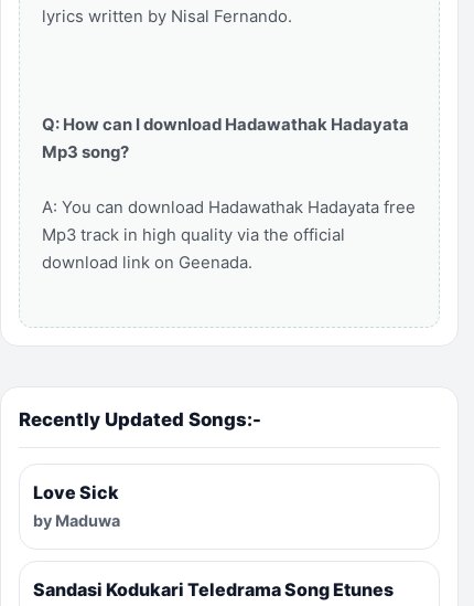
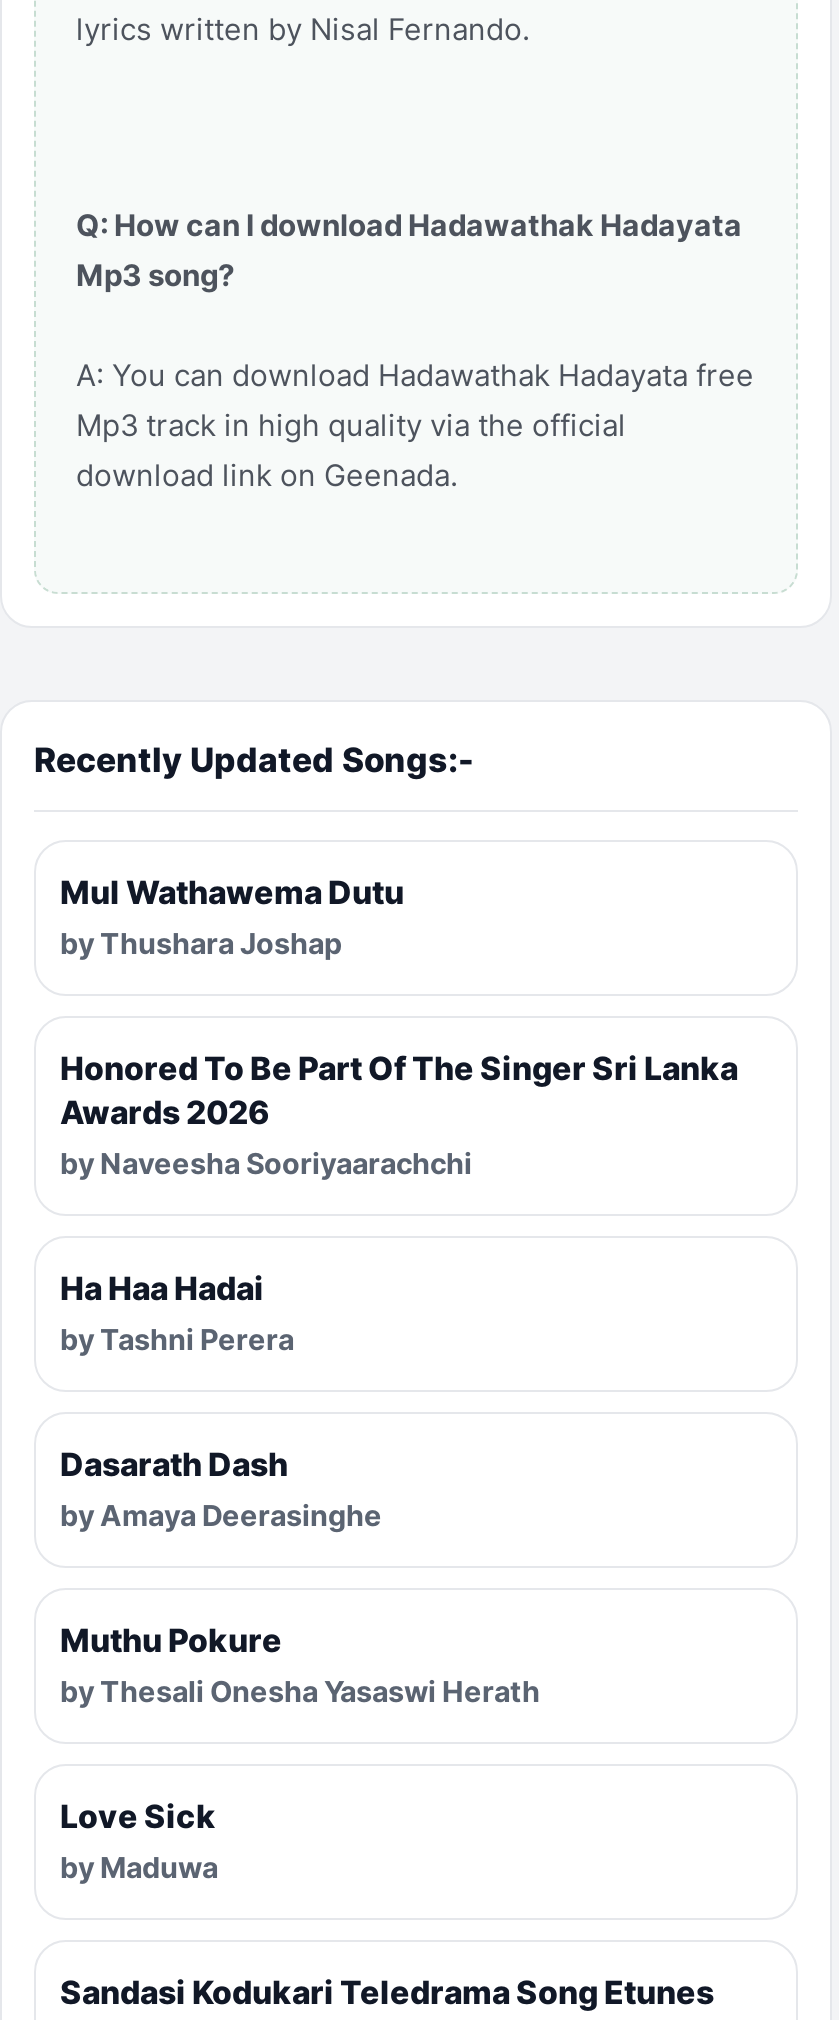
+ Mul Wathawema Dutu
+ by Thushara Joshap
+ Honored To Be Part Of The Singer Sri Lanka
+ Awards 2026
+ by Naveesha Sooriyaarachchi
+ Ha Haa Hadai
+ by Tashni Perera
+ Dasarath Dash
+ by Amaya Deerasinghe
+ Muthu Pokure
+ by Thesali Onesha Yasaswi Herath
